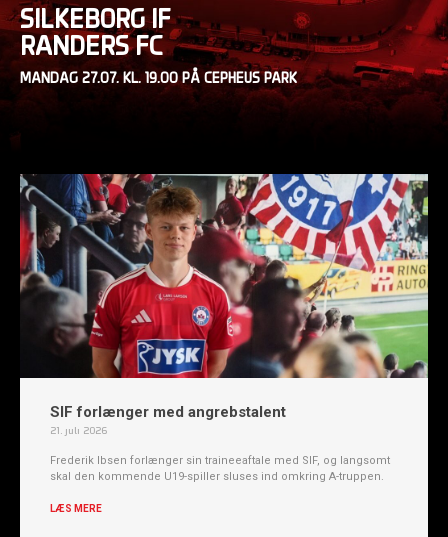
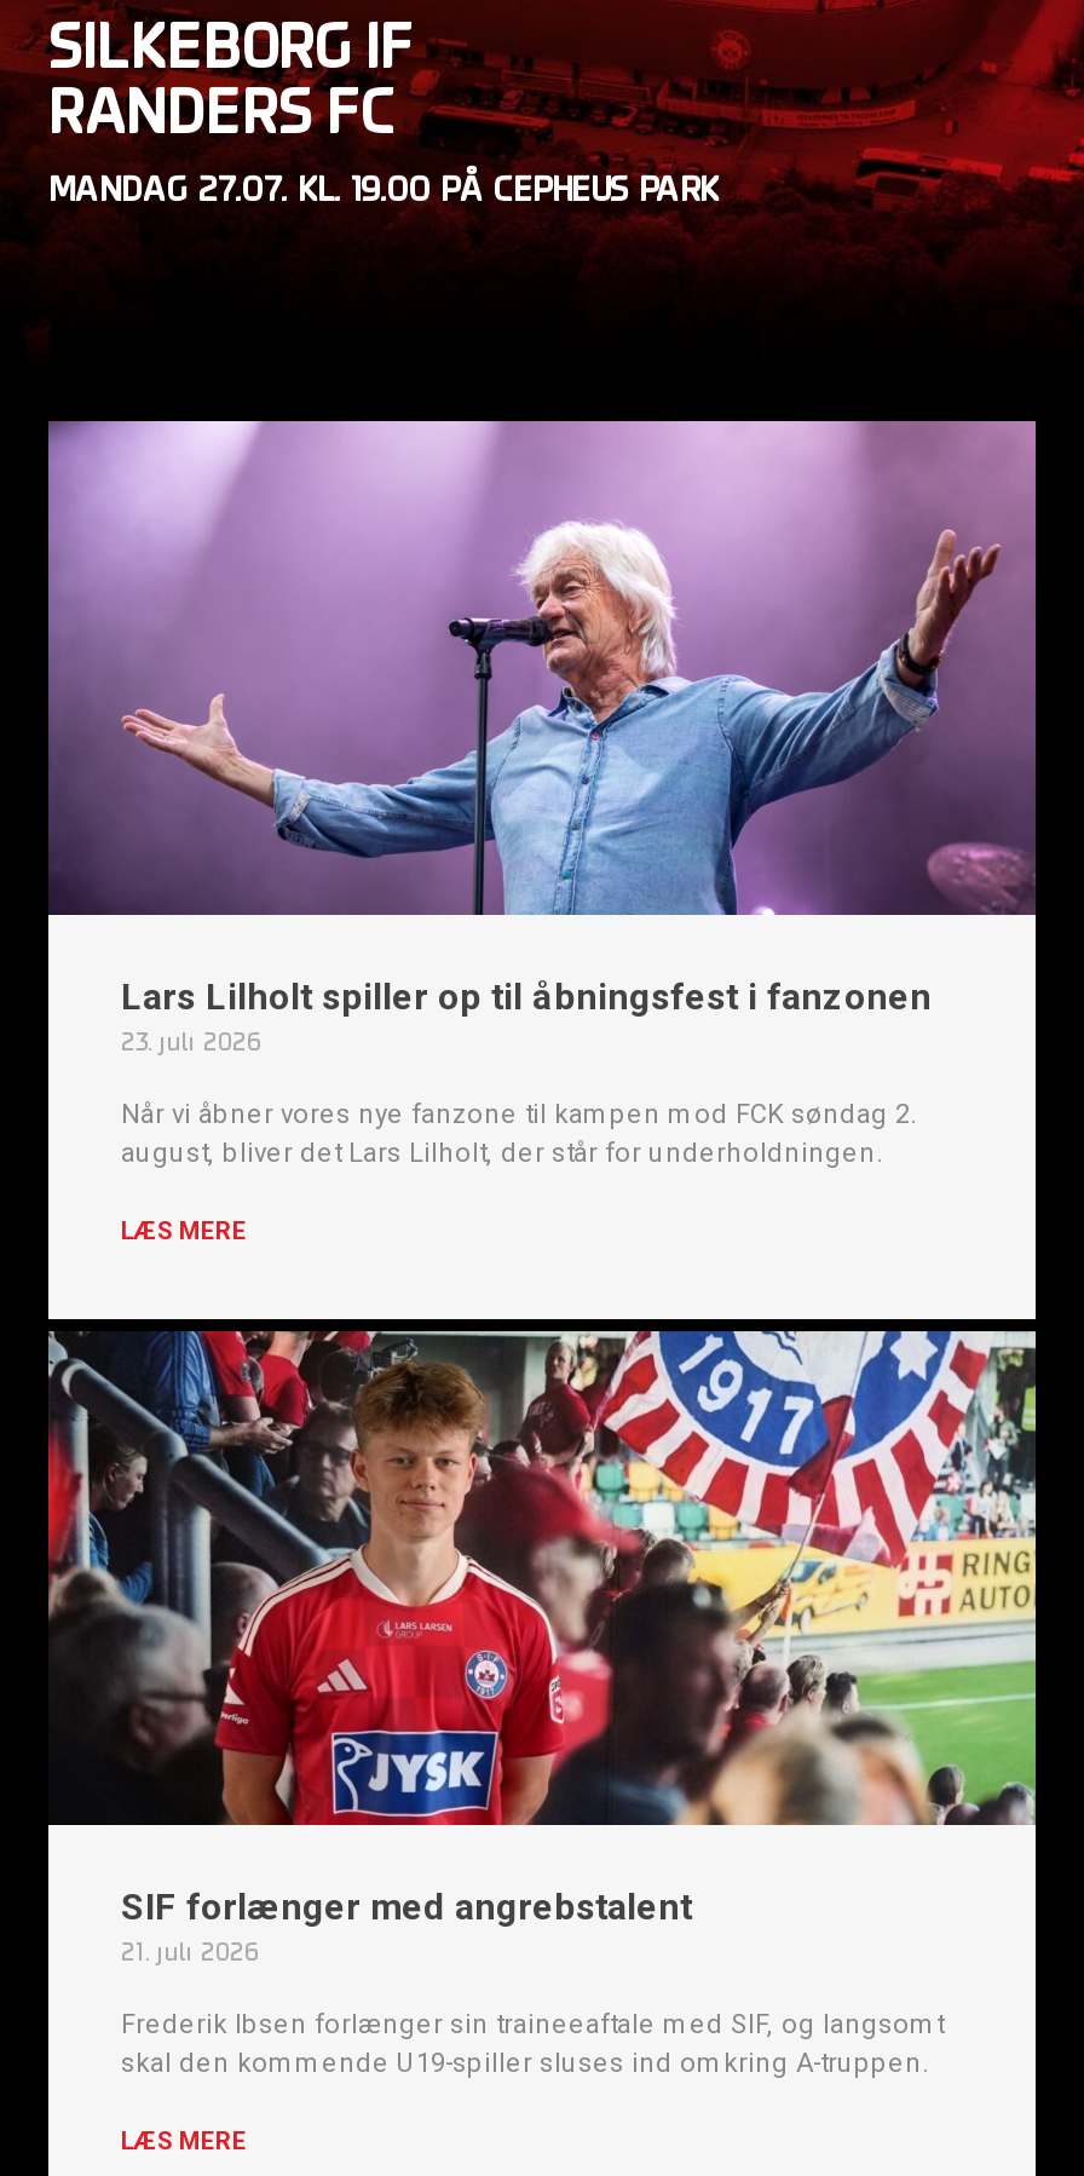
+ [image]
+ Lars Lilholt spiller op til åbningsfest i fanzonen
+ 23. juli 2026
+ Når vi åbner vores nye fanzone til kampen mod FCK søndag 2.
+ august, bliver det Lars Lilholt, der står for underholdningen.
+ LÆS MERE
